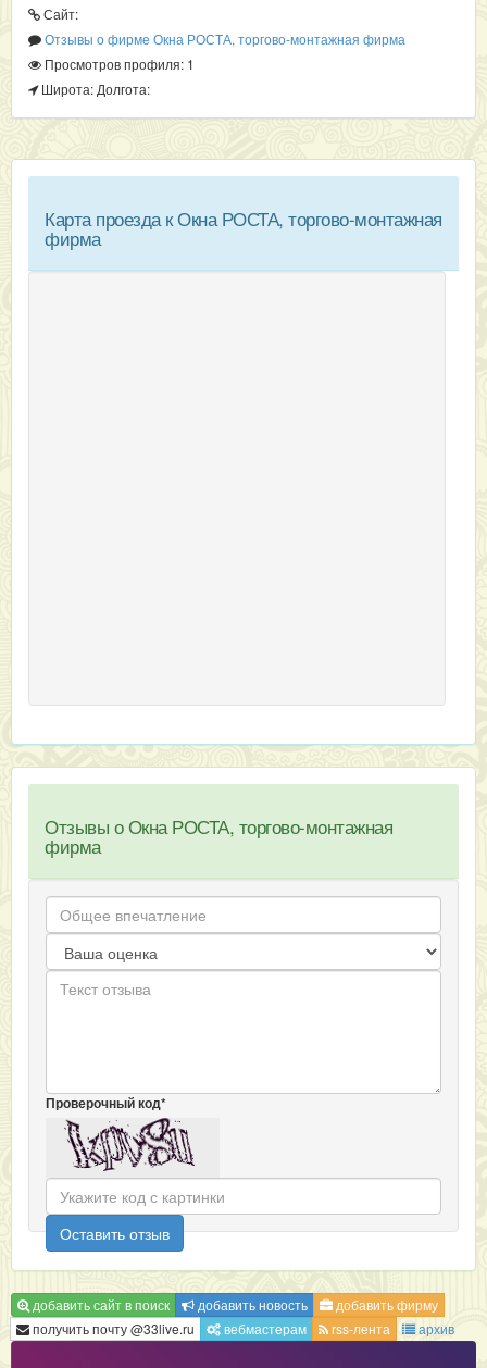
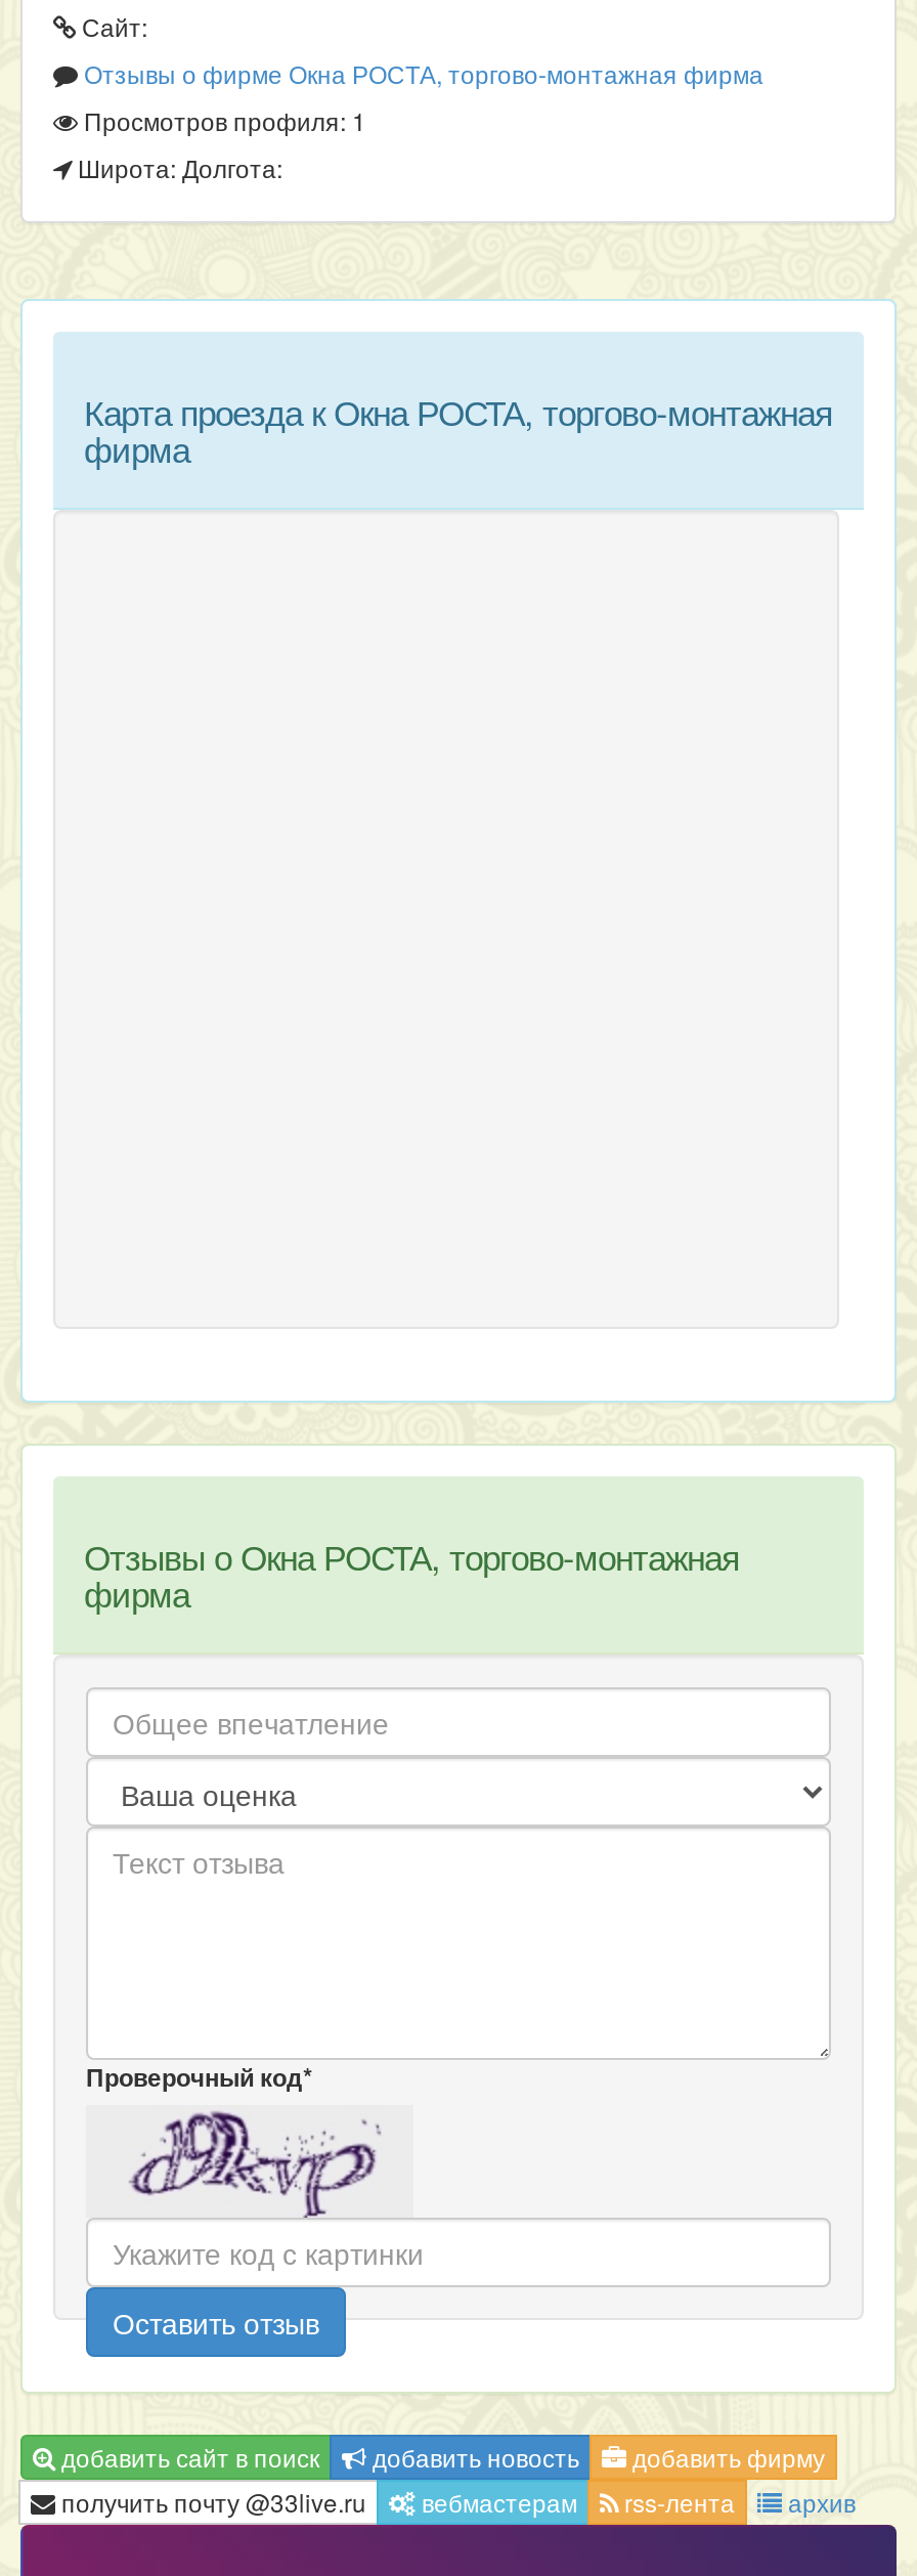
- [image]
+ [image]
